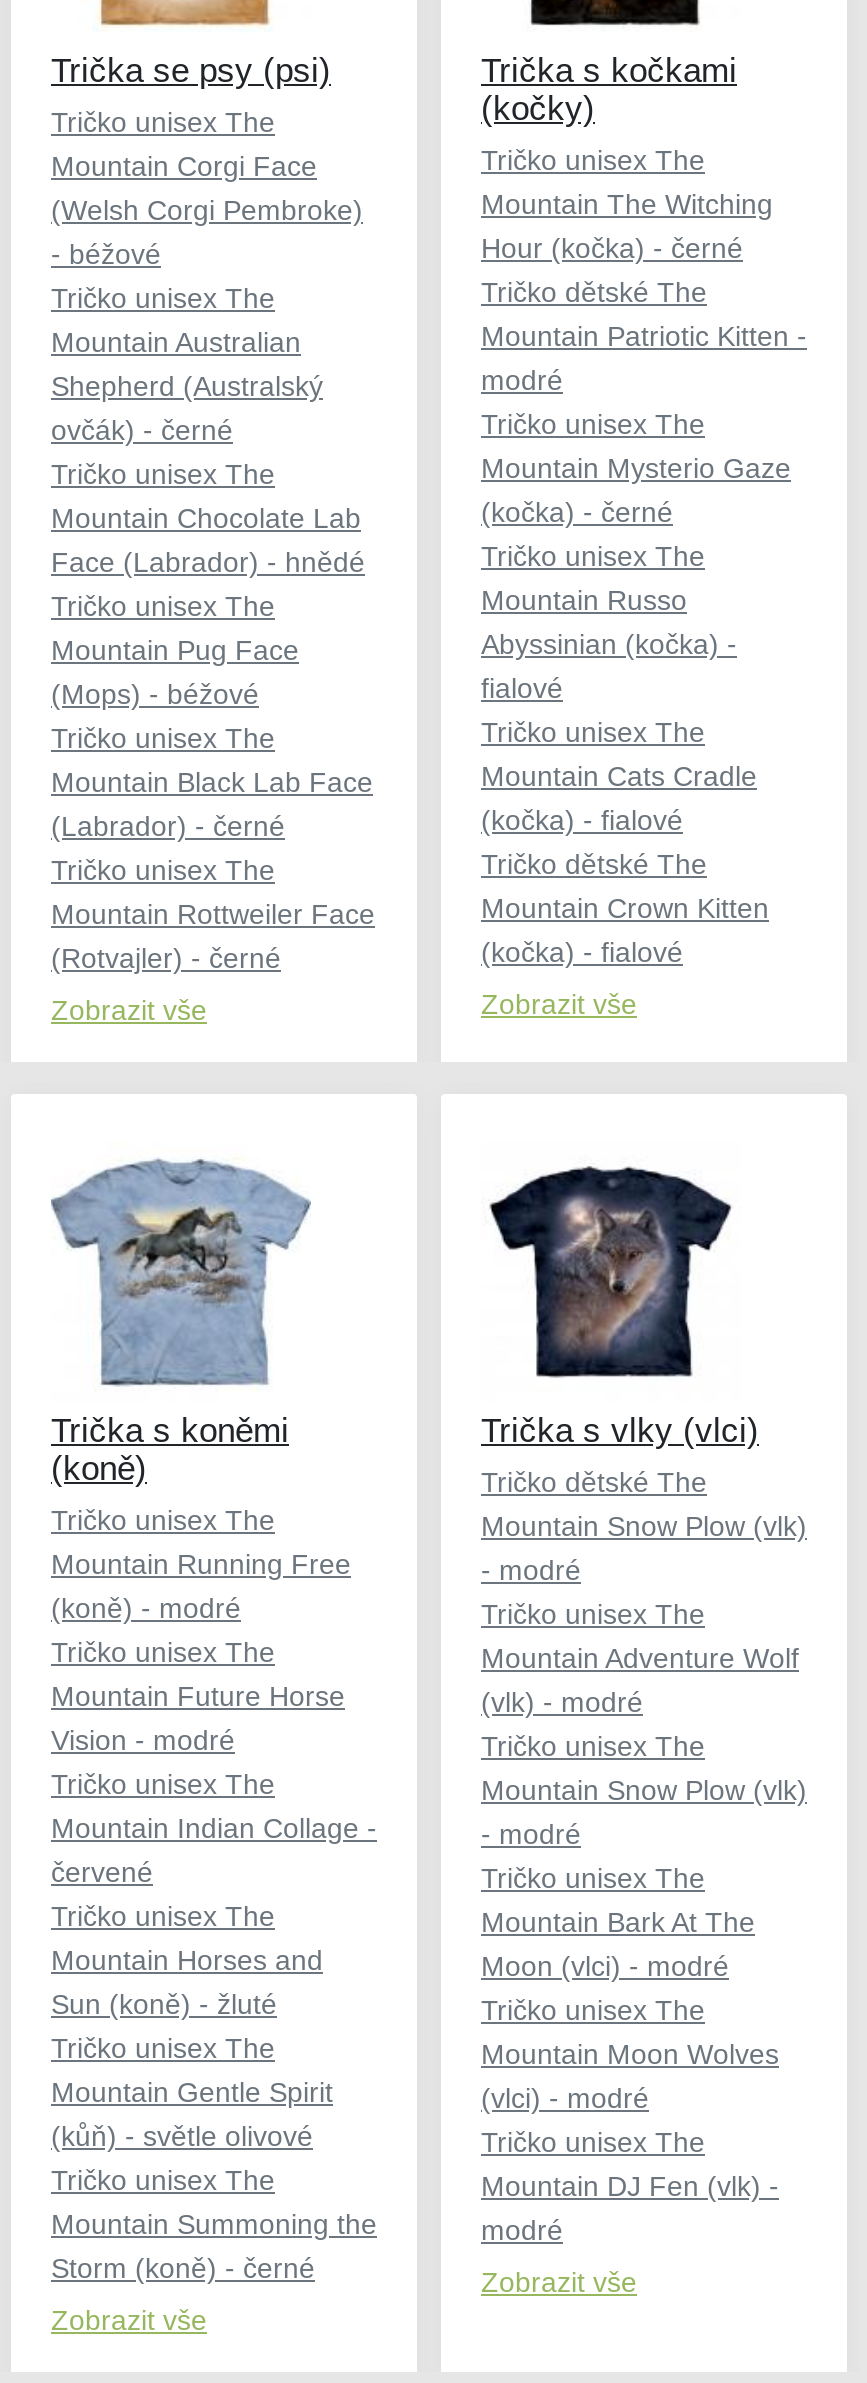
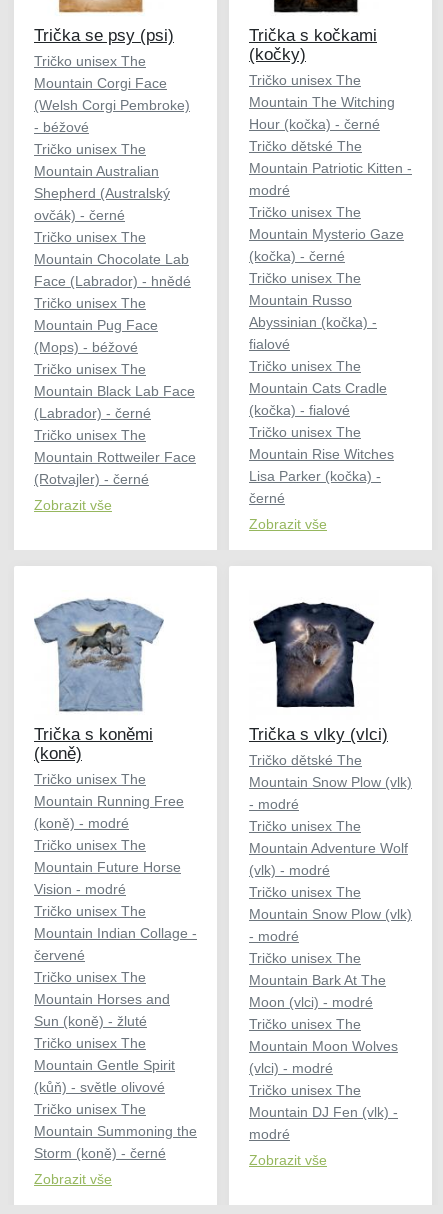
- Tričko dětské The
- Mountain Crown Kitten
- (kočka) - fialové
+ Tričko unisex The
+ Mountain Rise Witches
+ Lisa Parker (kočka) -
+ černé
